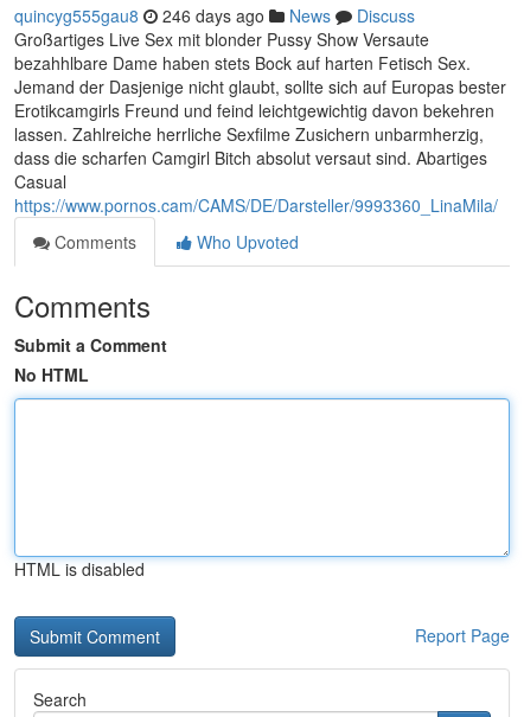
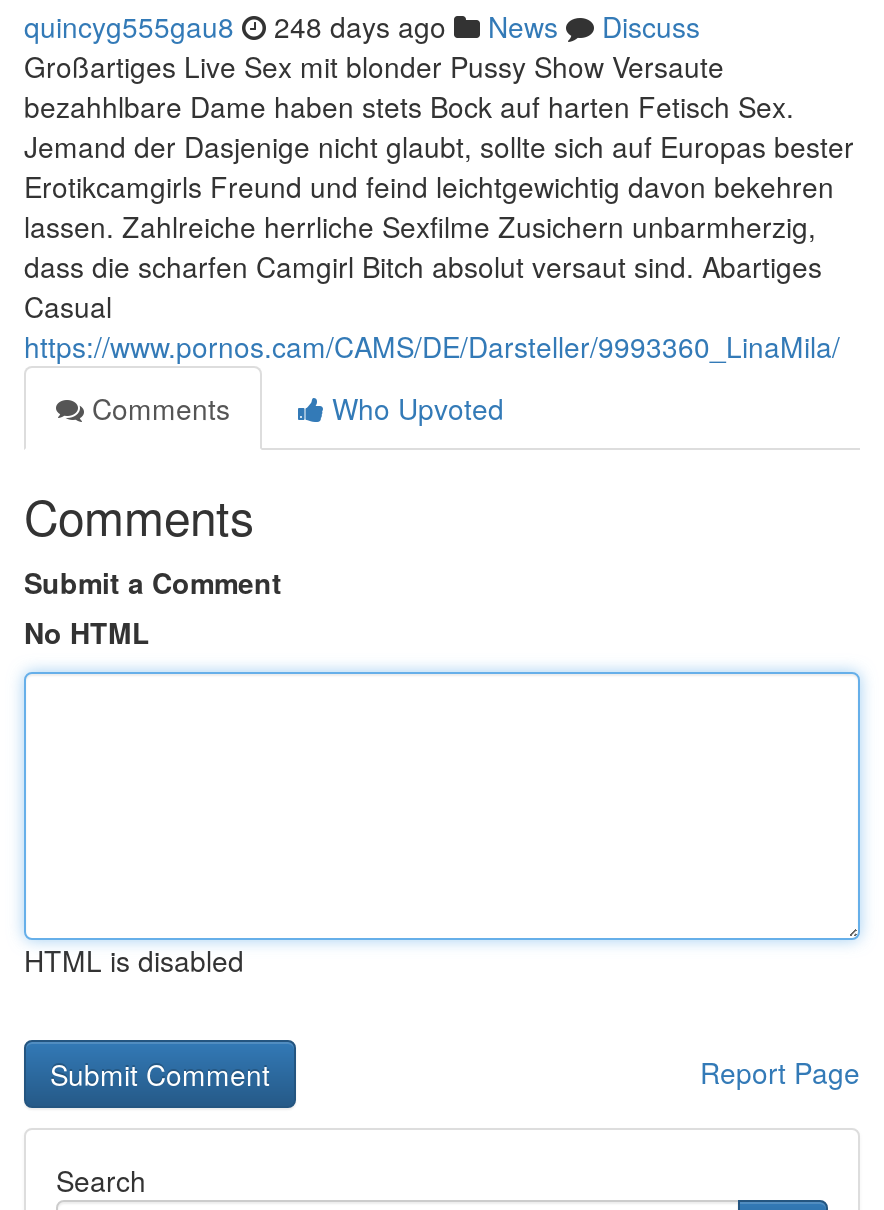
- quincyg555gau8 246 days ago News Discuss
+ quincyg555gau8 248 days ago News Discuss
